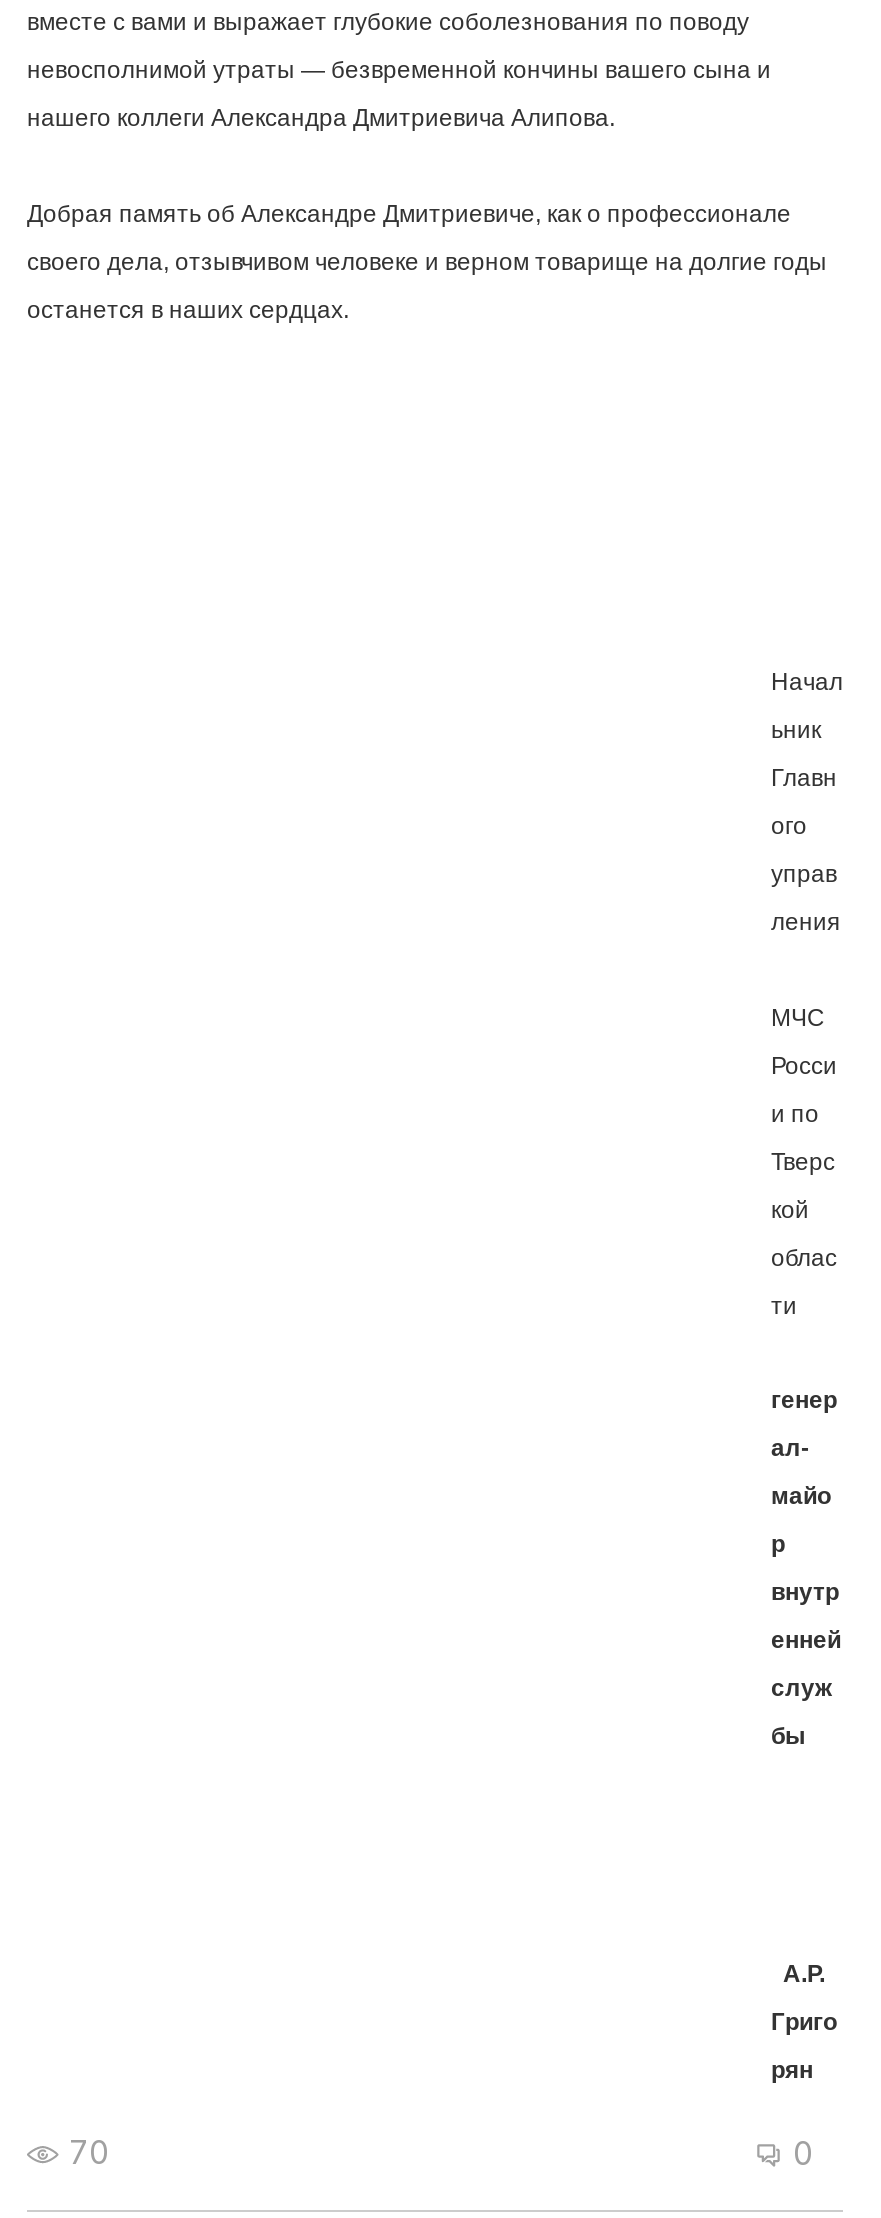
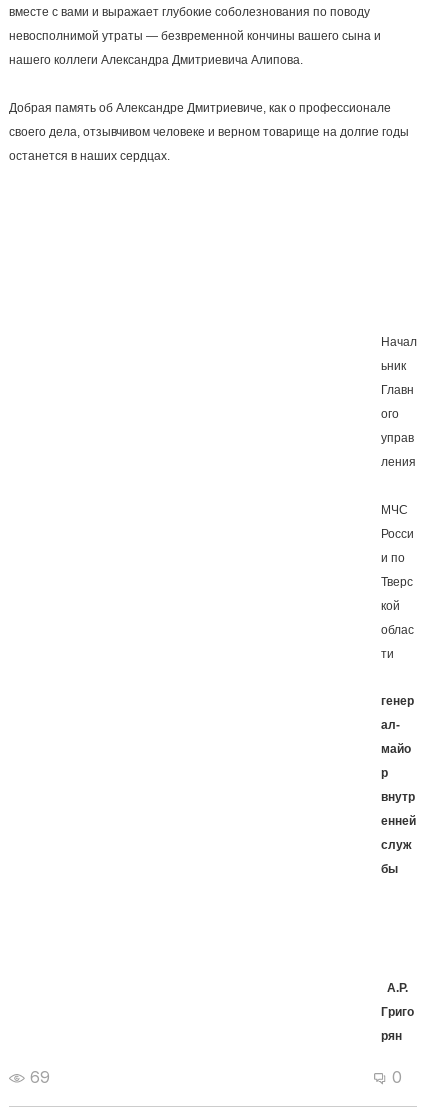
- 70
+ 69
